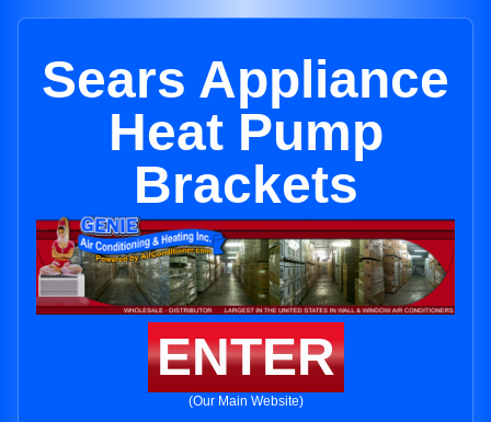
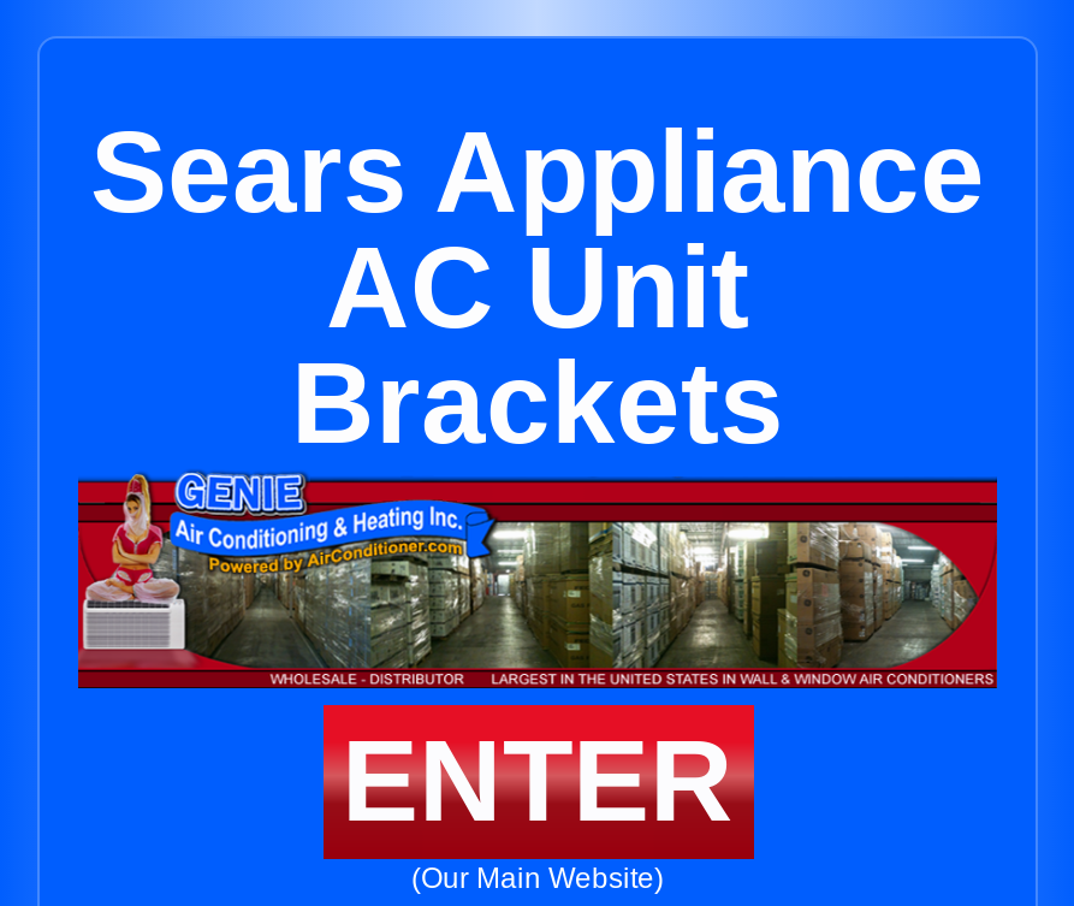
- Heat Pump
+ AC Unit
